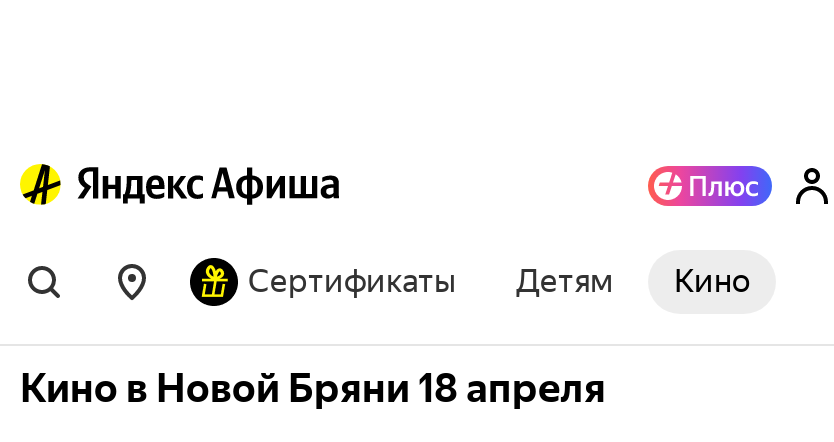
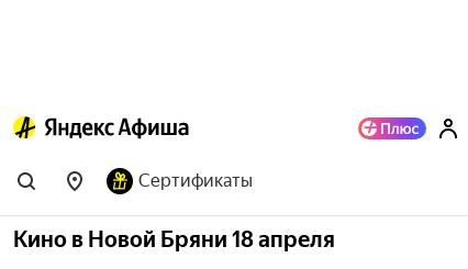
- Детям
- Кино
